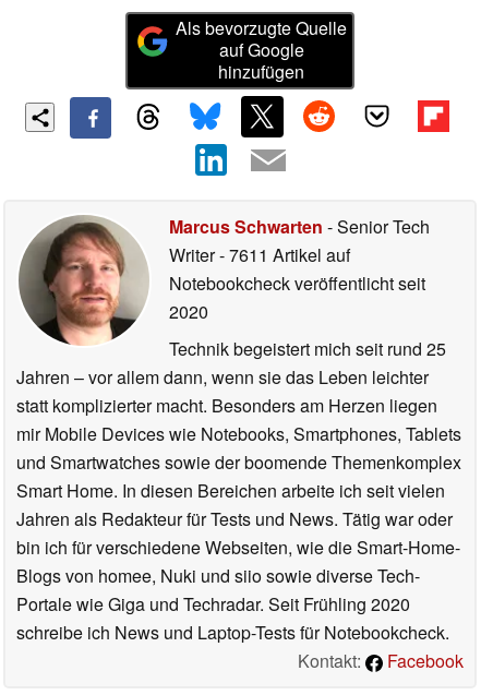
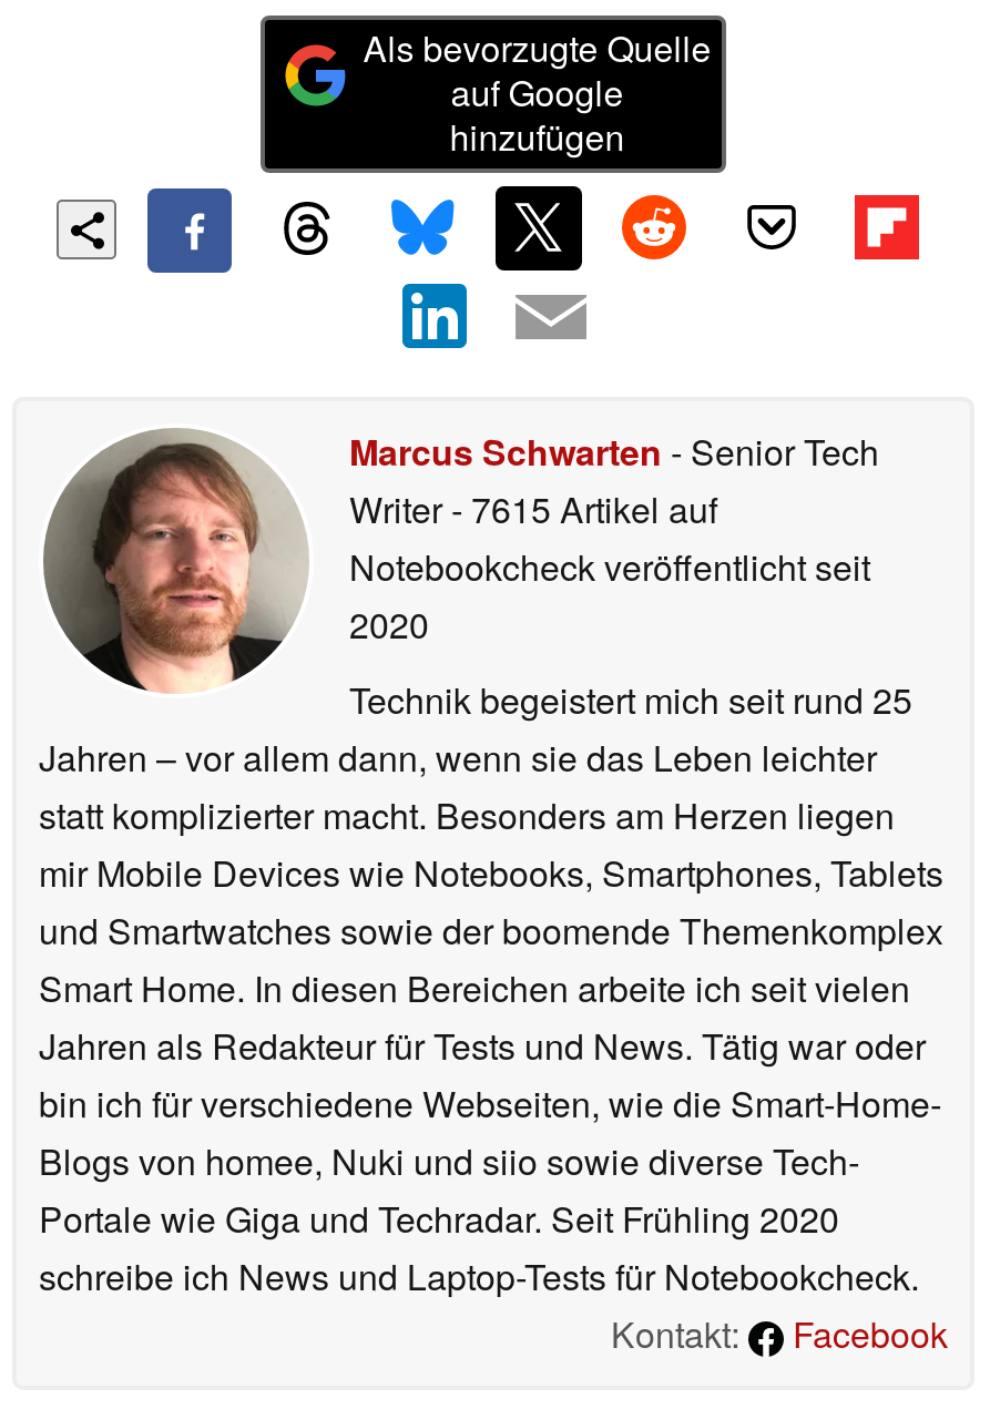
- Writer - 7611 Artikel auf
+ Writer - 7615 Artikel auf
